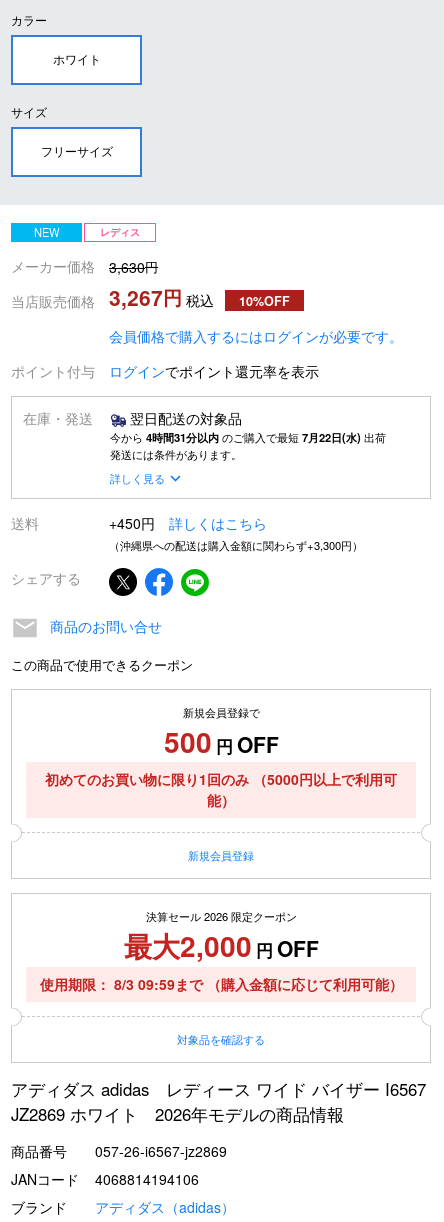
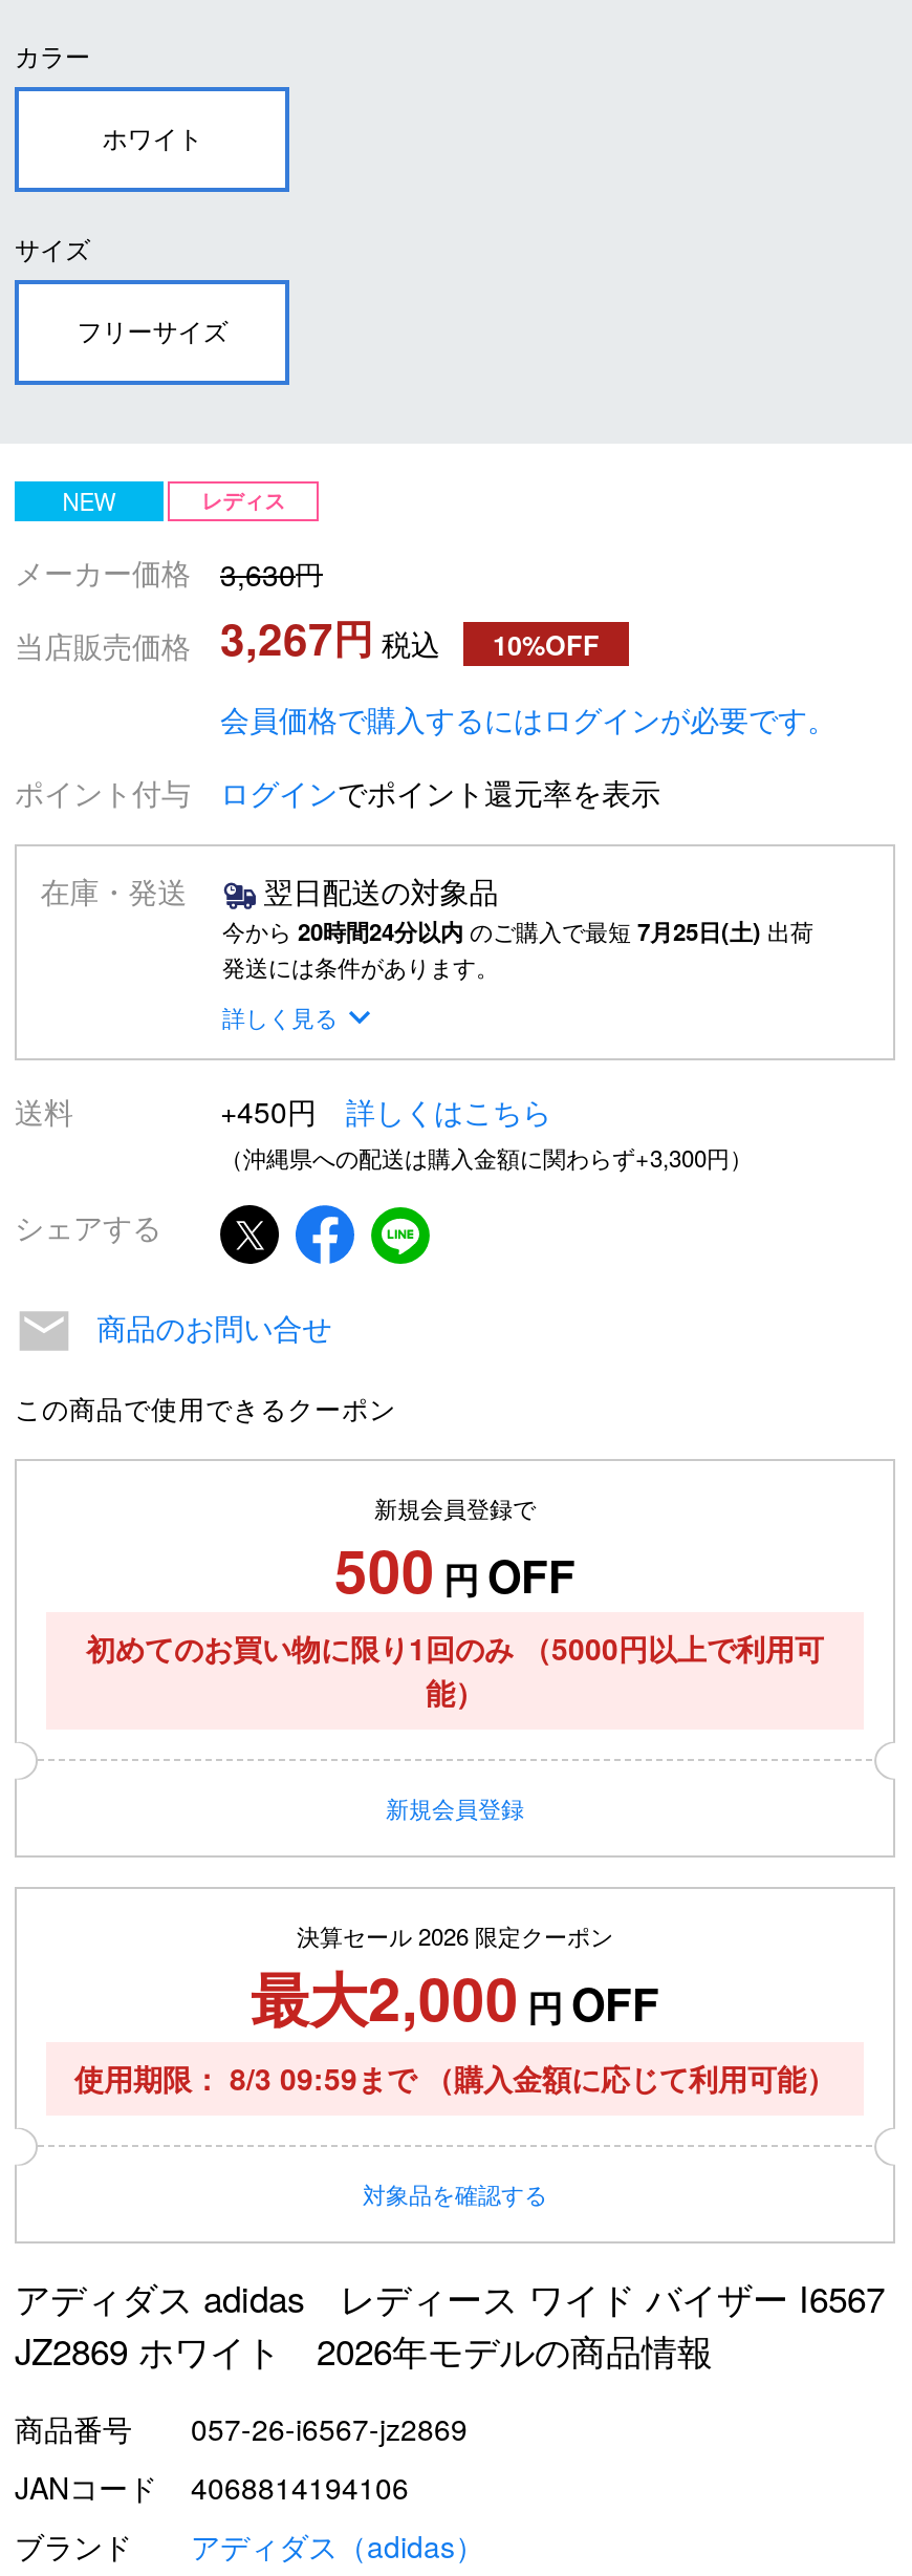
- 今から 4時間31分以内 のご購入で最短 7月22日(水) 出荷
+ 今から 20時間24分以内 のご購入で最短 7月25日(土) 出荷
